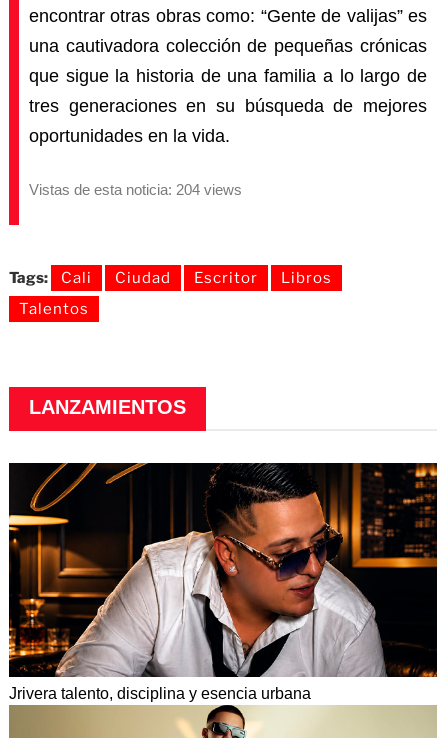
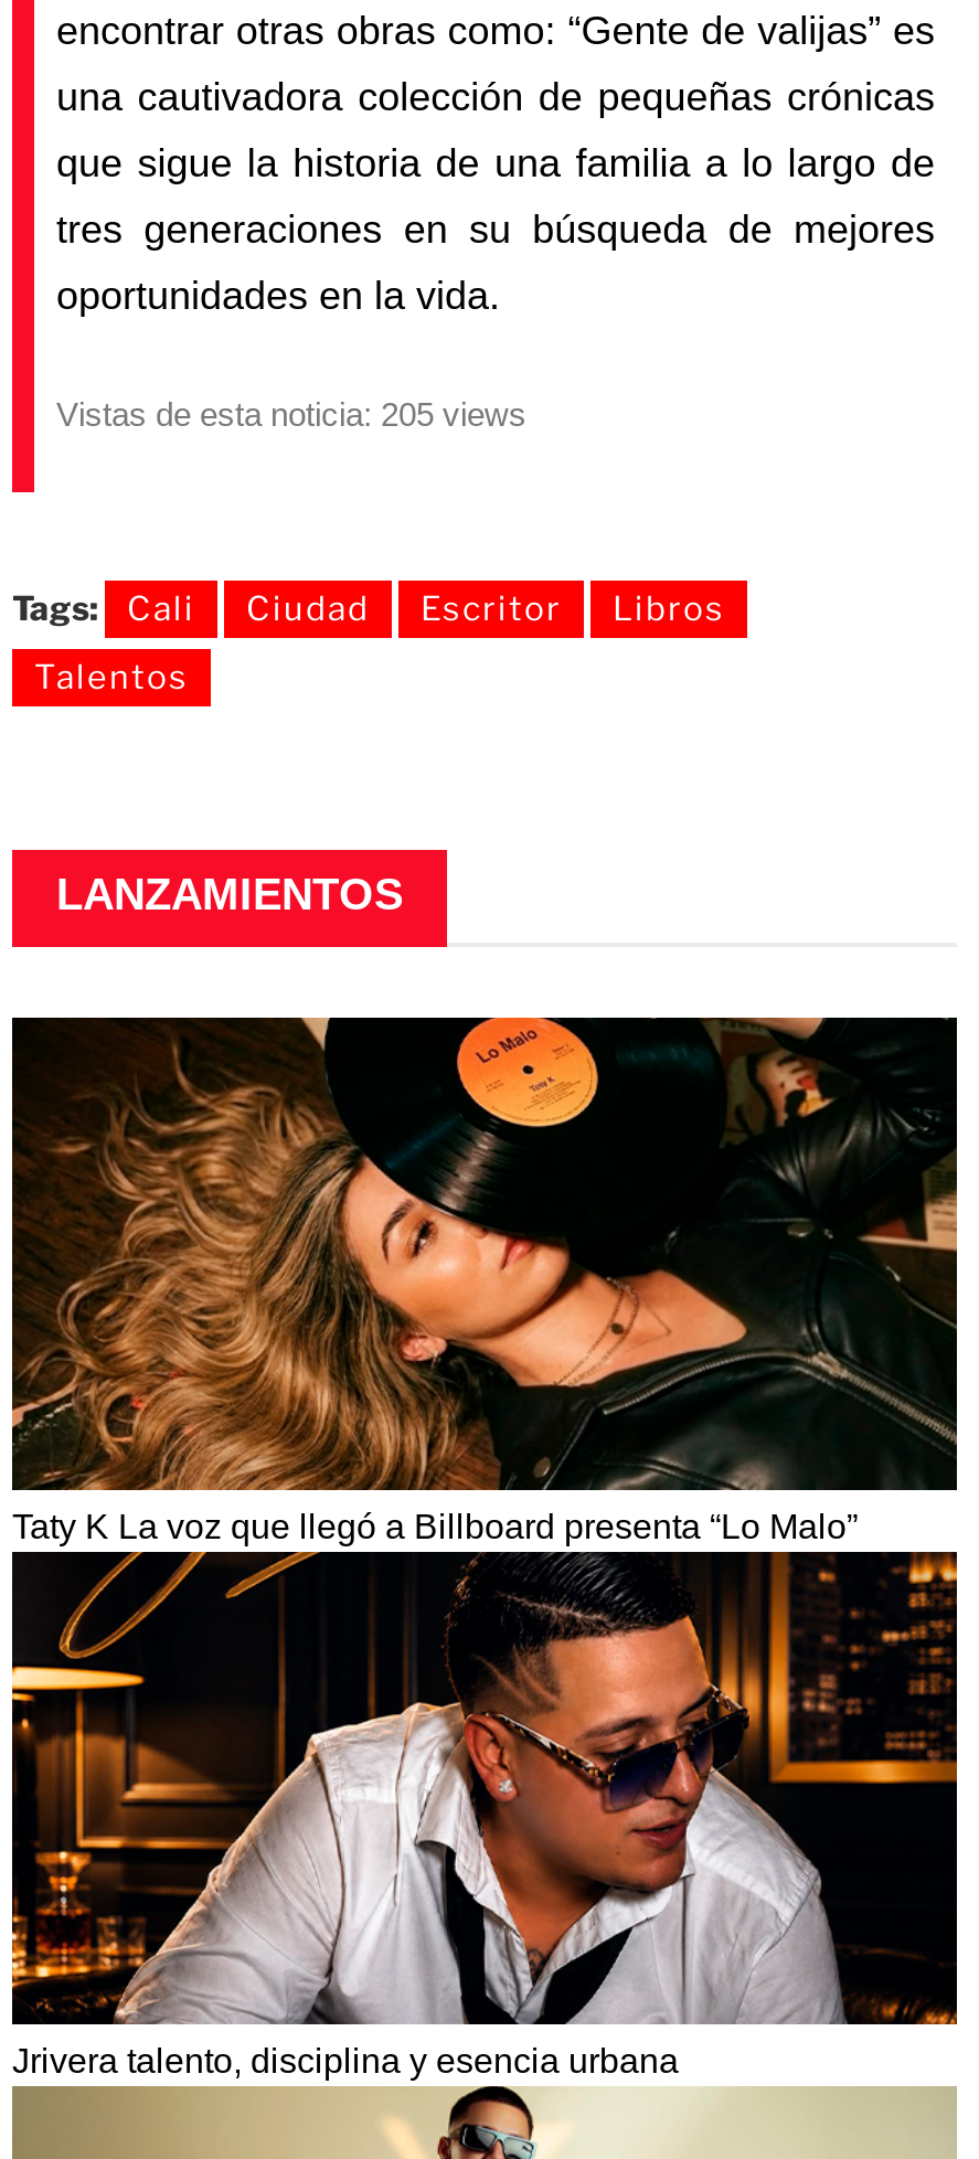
- Vistas de esta noticia: 204 views
+ Vistas de esta noticia: 205 views

+ [image]
+ Taty K La voz que llegó a Billboard presenta “Lo Malo”
